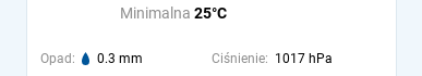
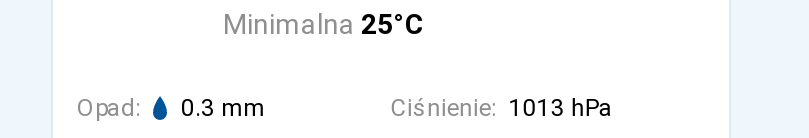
- Ciśnienie: 1017 hPa
+ Ciśnienie: 1013 hPa
